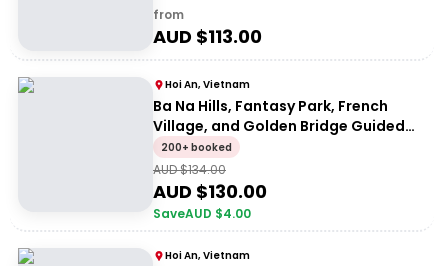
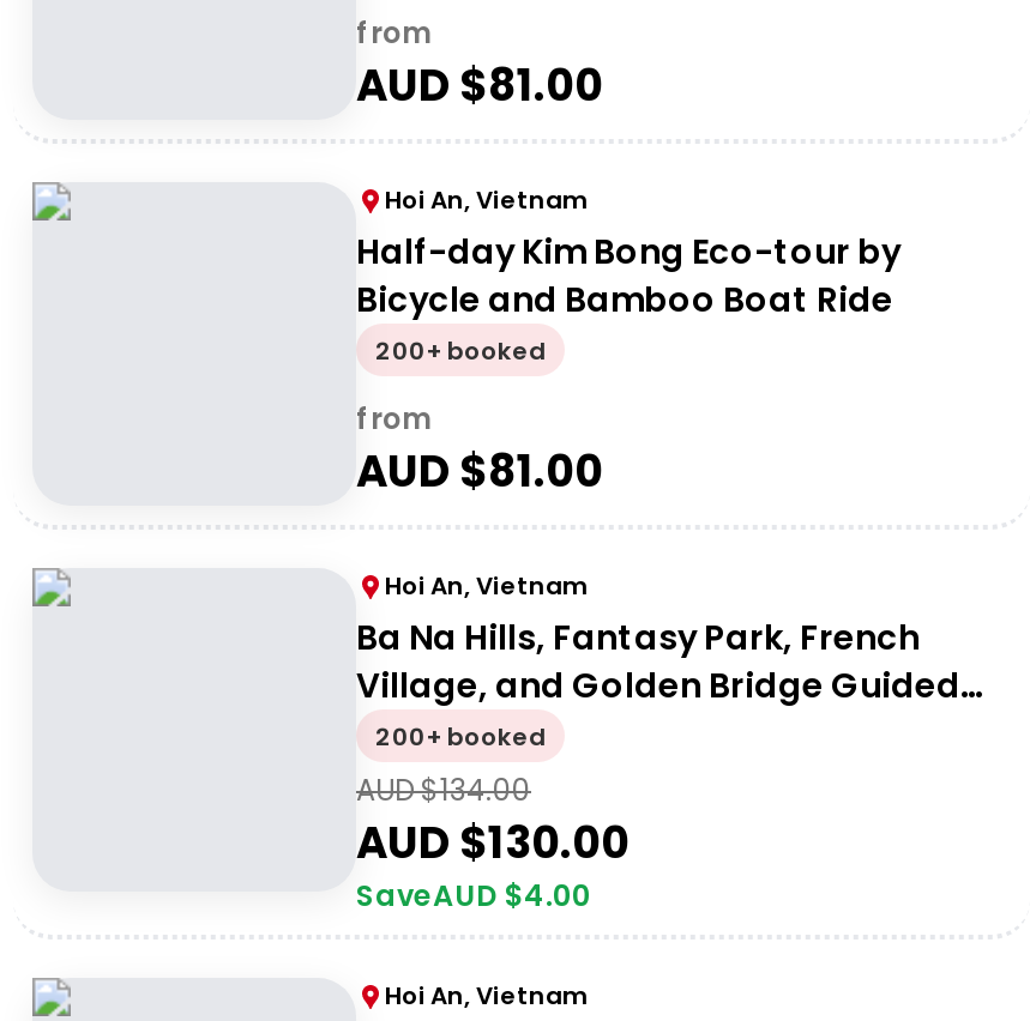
- AUD $113.00
+ AUD $81.00
+ Hoi An, Vietnam
+ Half-day Kim Bong Eco-tour by
+ Bicycle and Bamboo Boat Ride
+ 200+ booked
+ from
+ AUD $81.00
